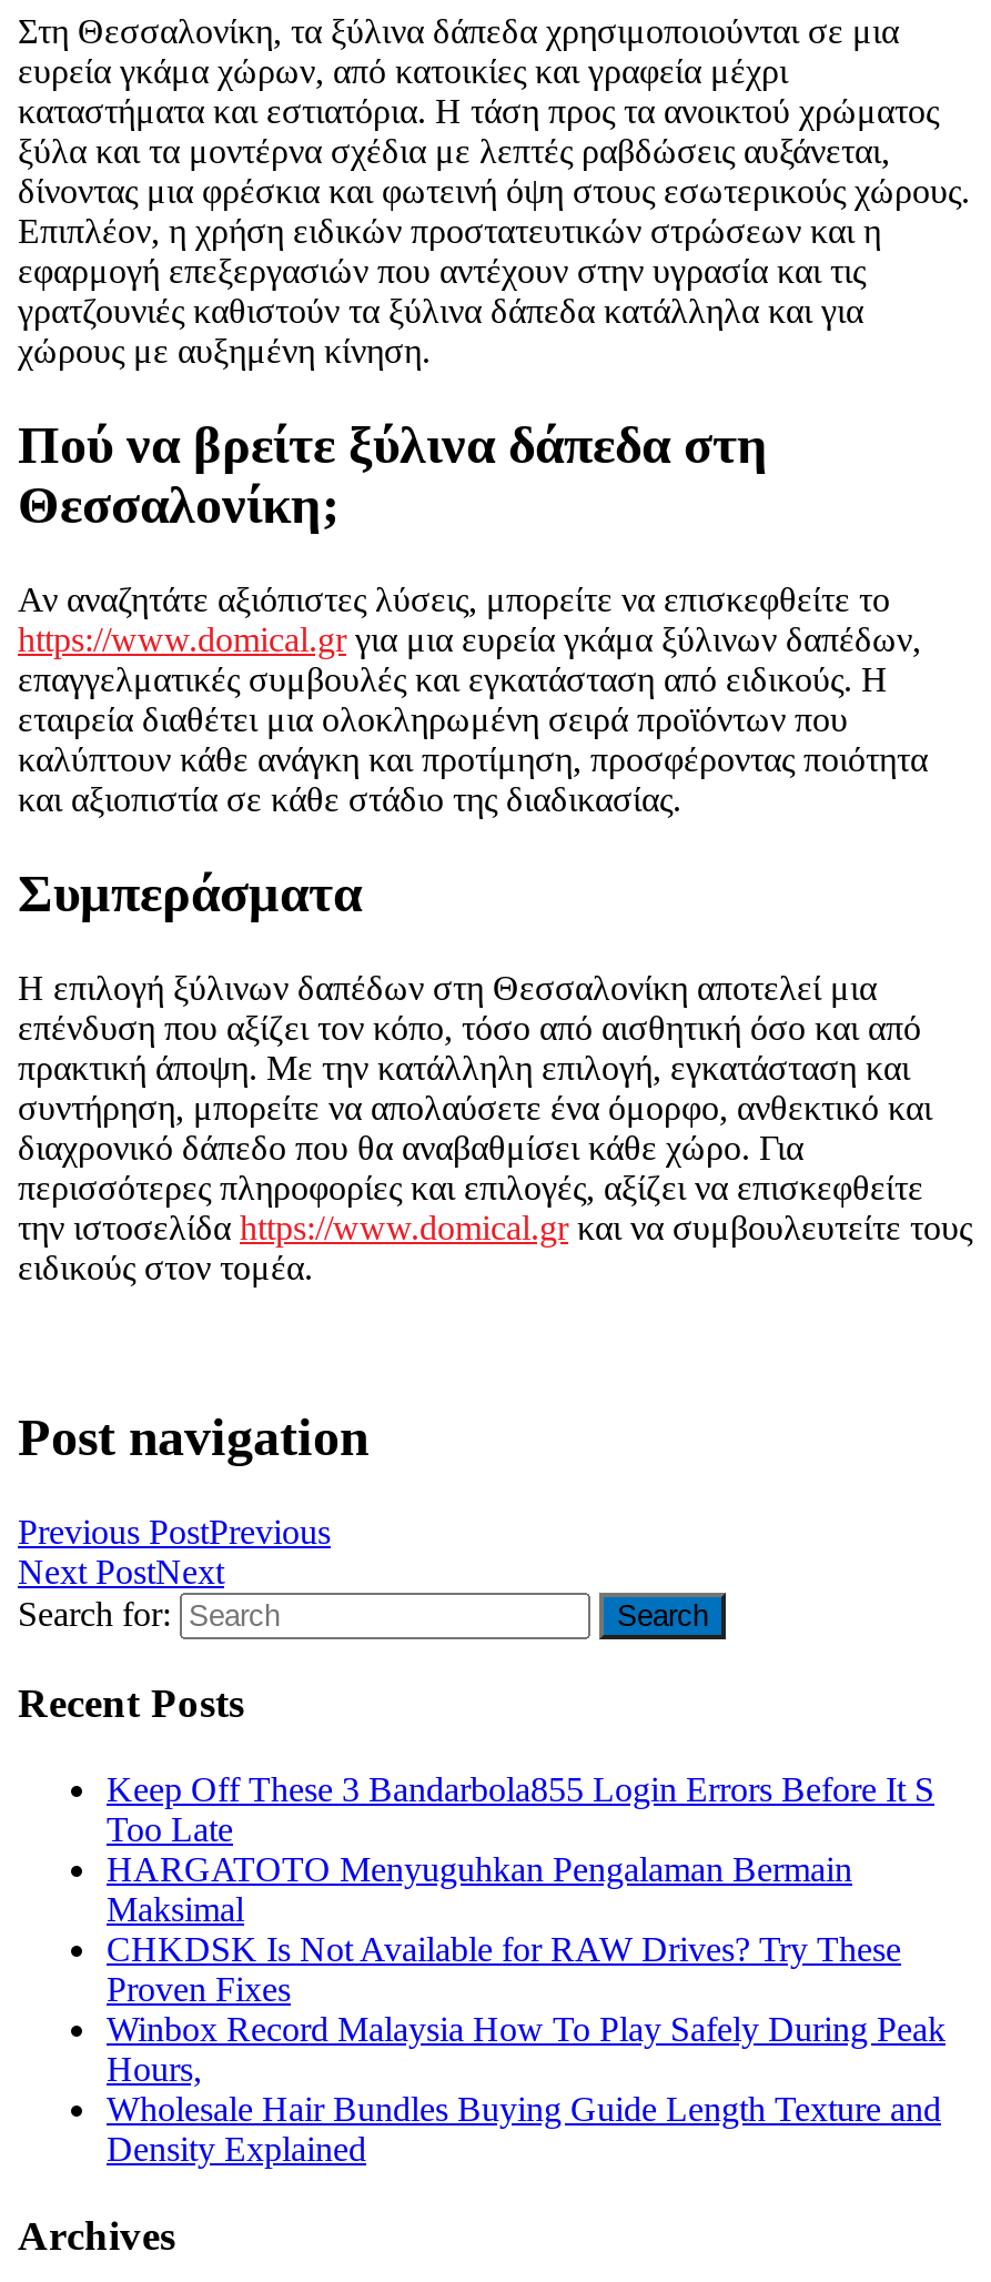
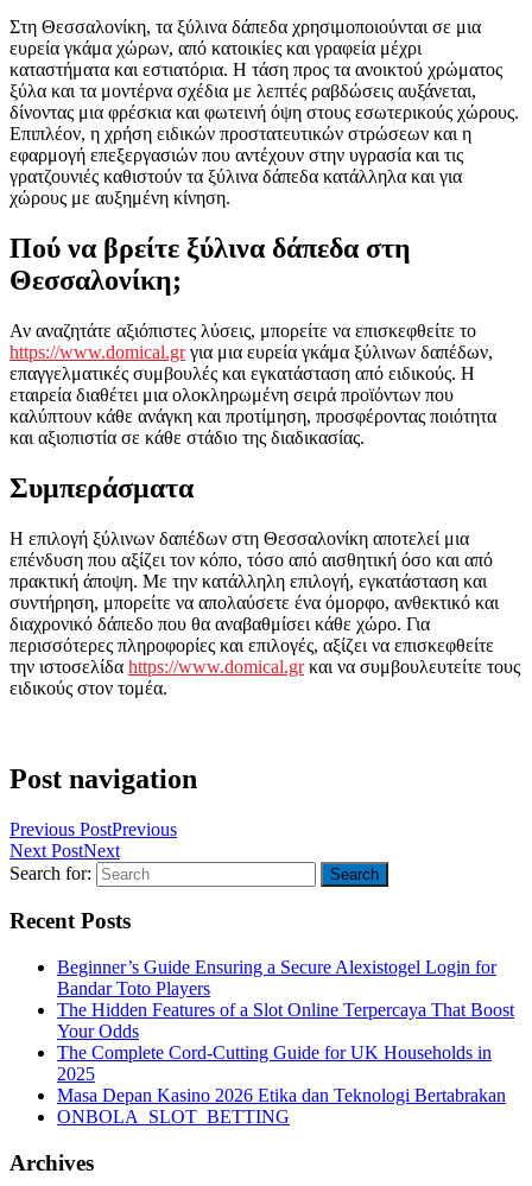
- Keep Off These 3 Bandarbola855 Login Errors Before It S
- Too Late
- HARGATOTO Menyuguhkan Pengalaman Bermain
- Maksimal
- CHKDSK Is Not Available for RAW Drives? Try These
- Proven Fixes
- Winbox Record Malaysia How To Play Safely During Peak
- Hours,
- Wholesale Hair Bundles Buying Guide Length Texture and
- Density Explained
+ Beginner’s Guide Ensuring a Secure Alexistogel Login for
+ Bandar Toto Players
+ The Hidden Features of a Slot Online Terpercaya That Boost
+ Your Odds
+ The Complete Cord-Cutting Guide for UK Households in
+ 2025
+ Masa Depan Kasino 2026 Etika dan Teknologi Bertabrakan
+ ONBOLA_SLOT_BETTING
